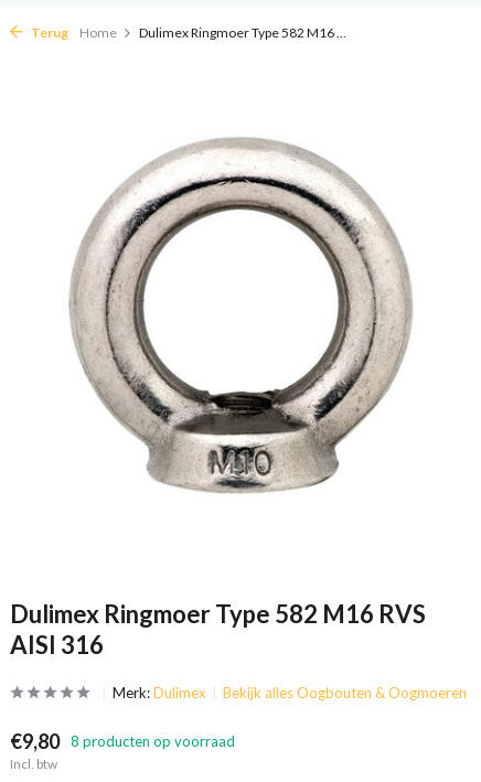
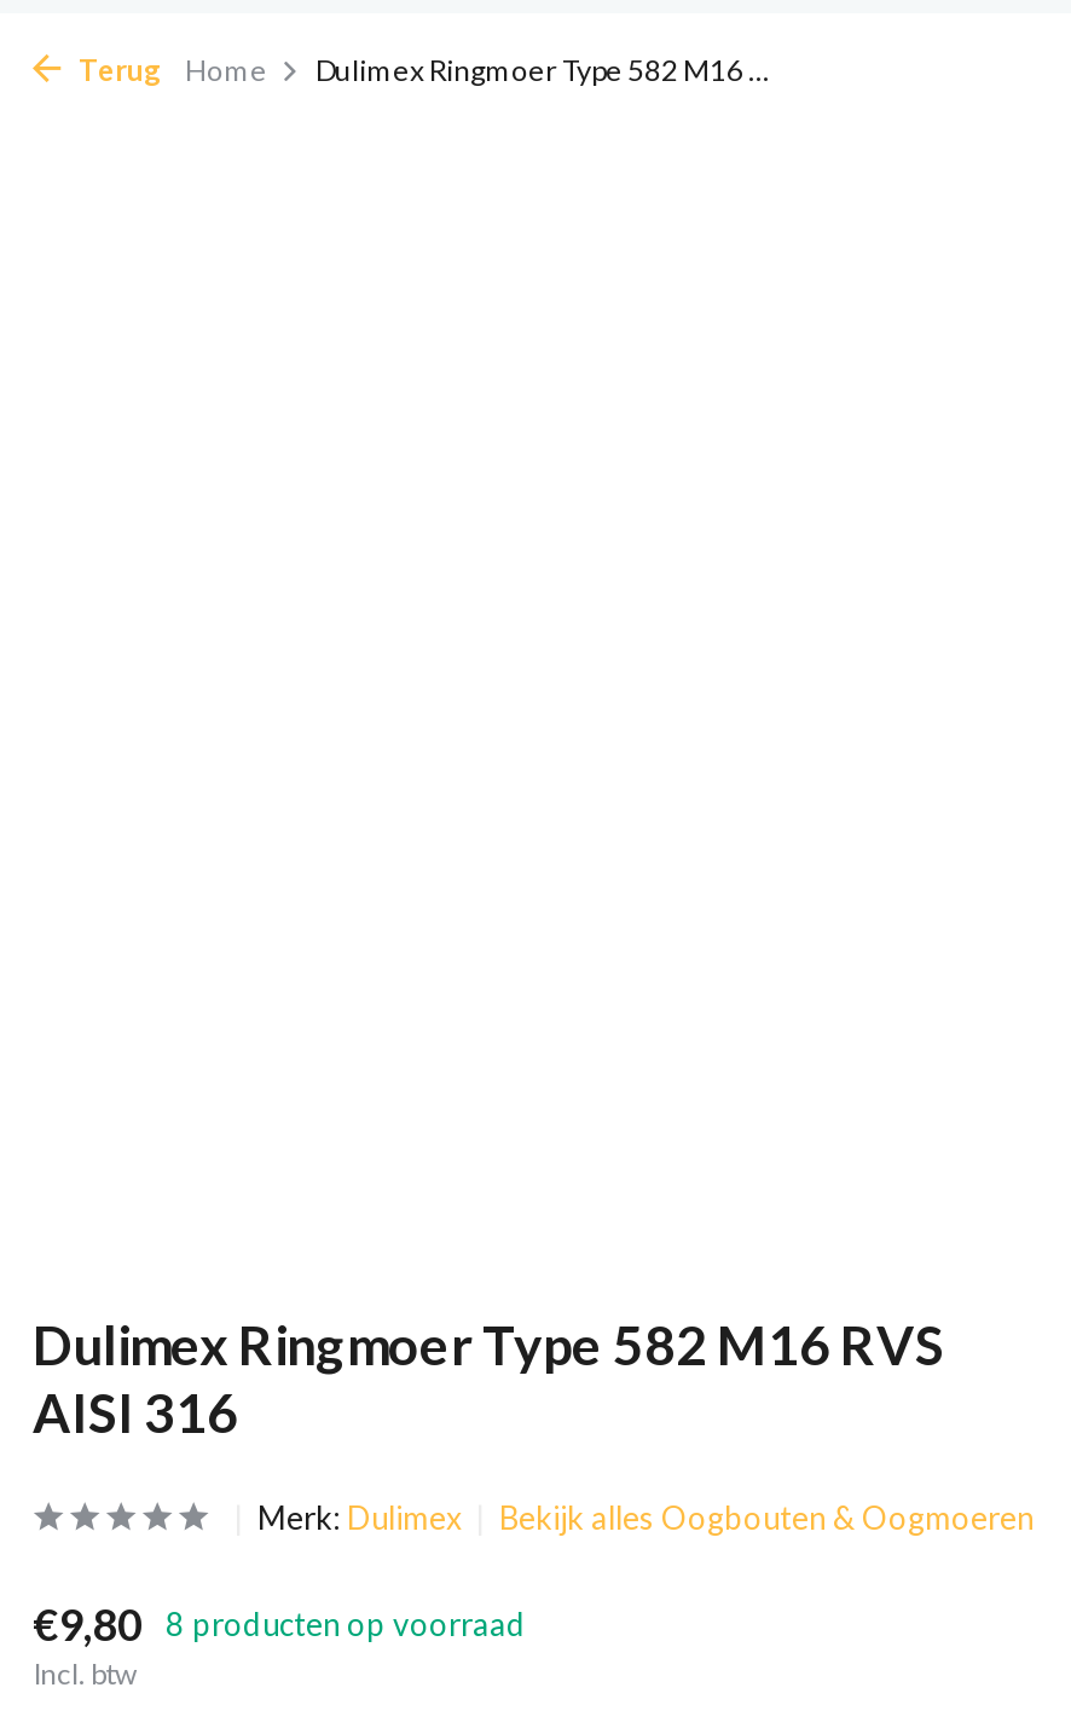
- [image]
